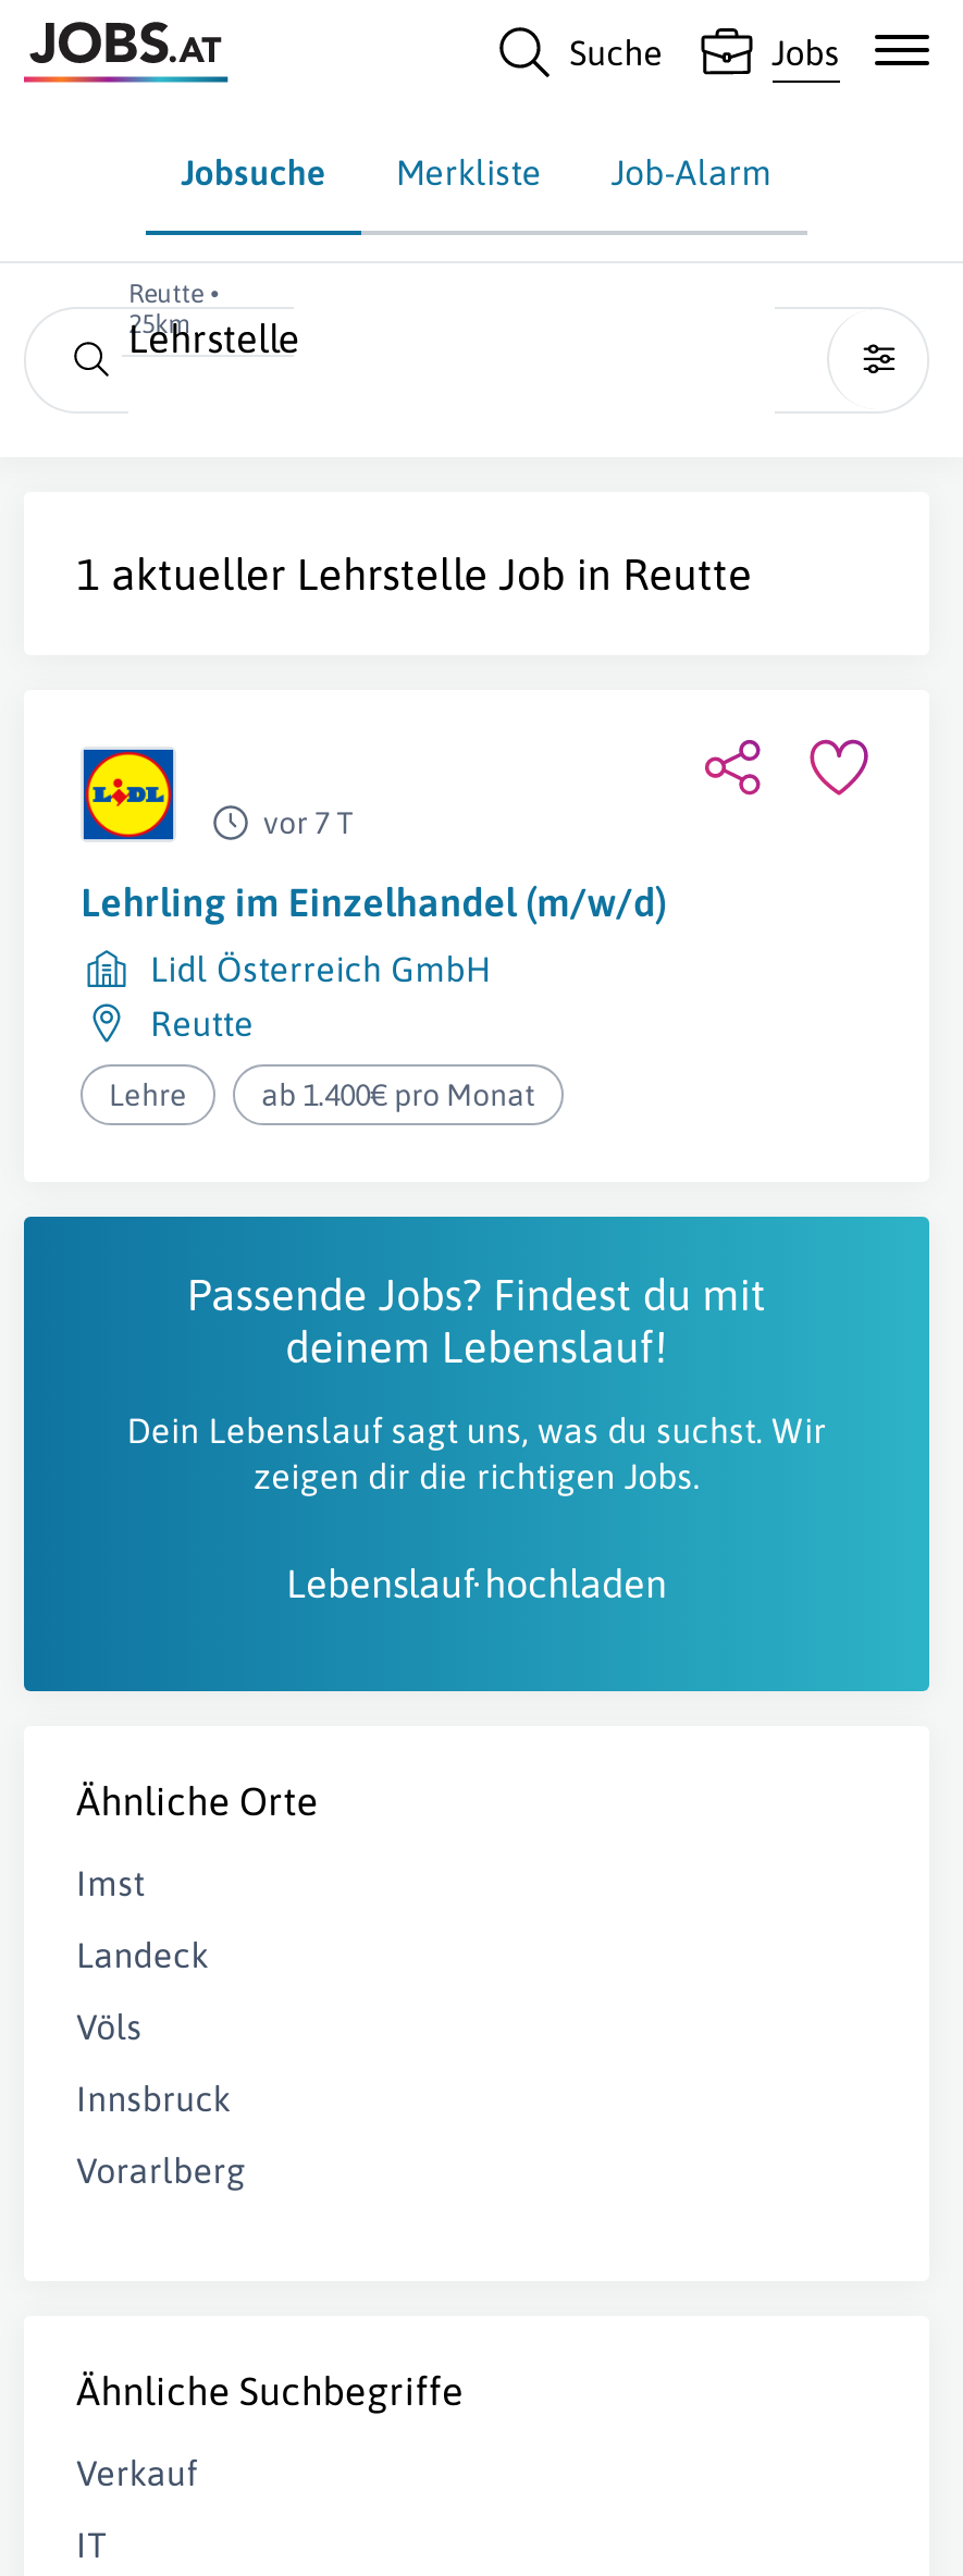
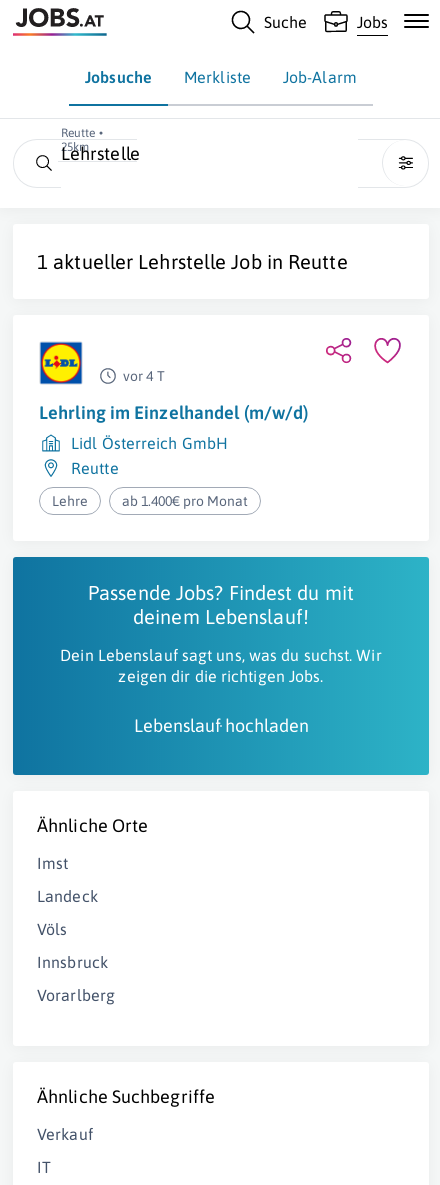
- vor 7 T
+ vor 4 T
